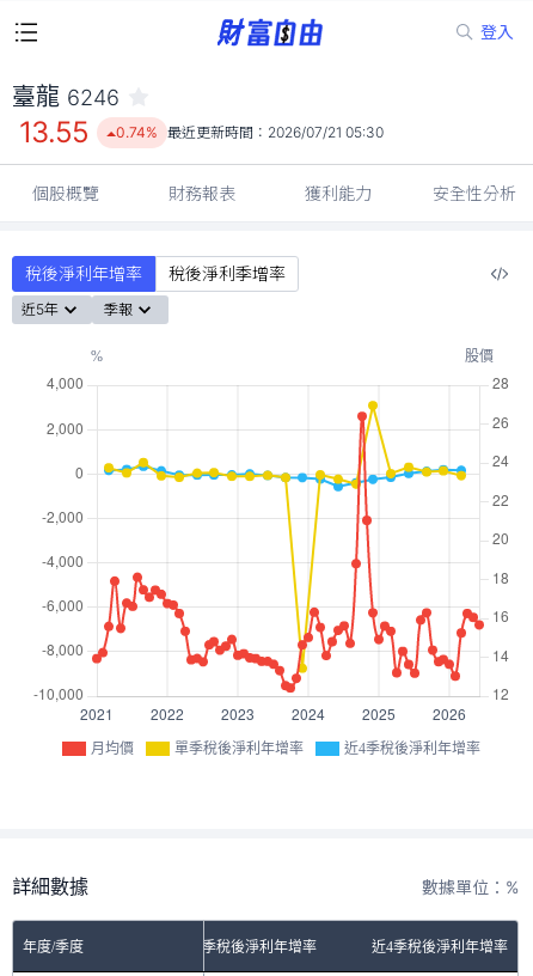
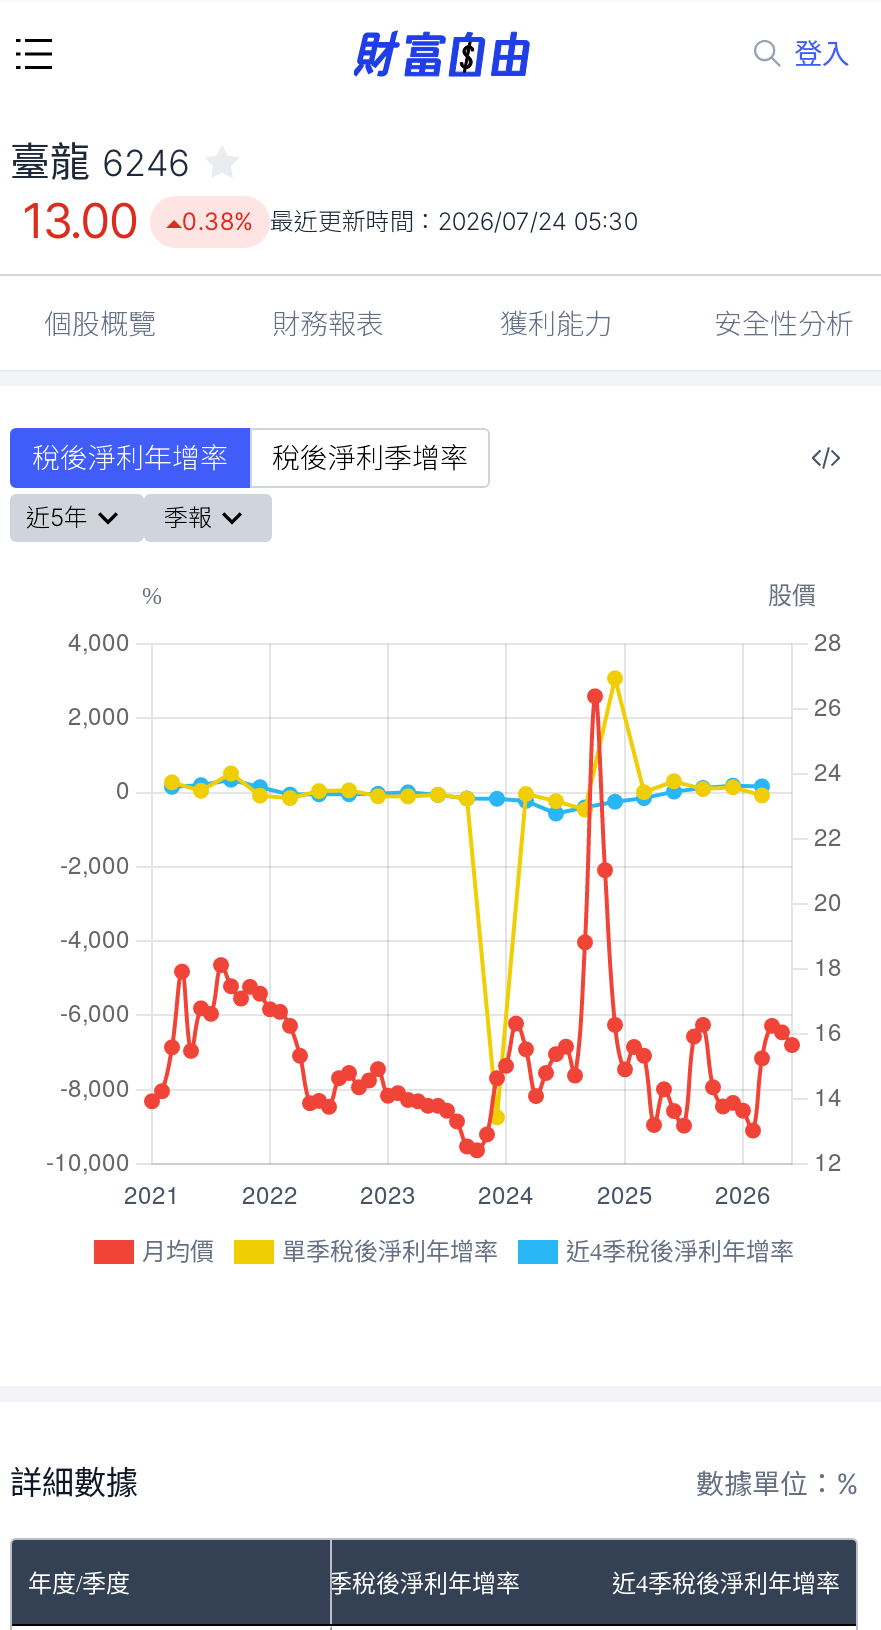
- 13.55
+ 13.00

- 0.74% 最近更新時間：2026/07/21 05:30
+ 0.38% 最近更新時間：2026/07/24 05:30
